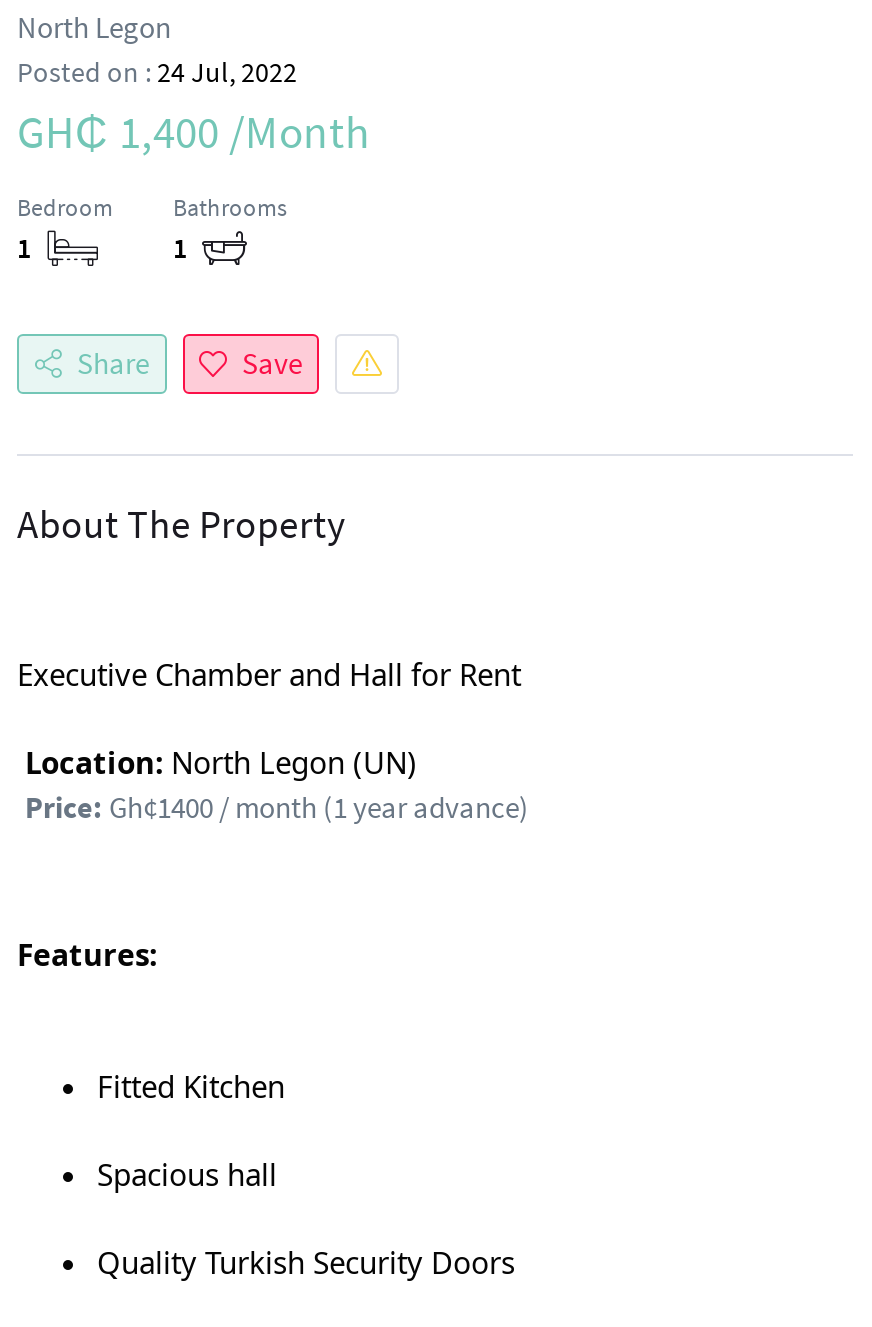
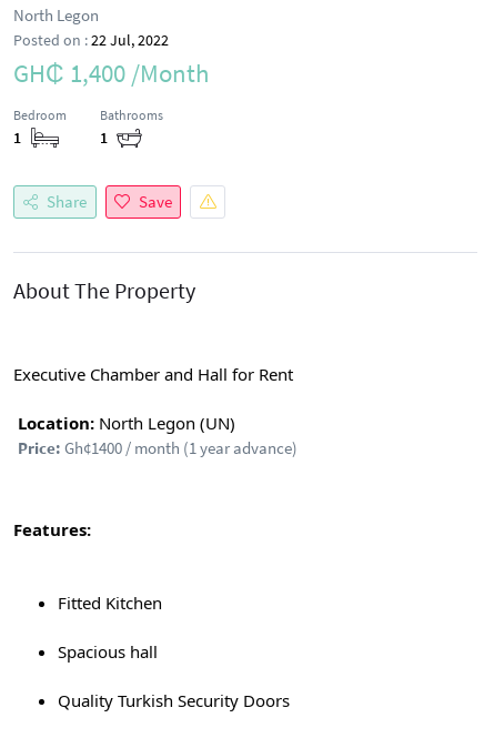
- Posted on : 24 Jul, 2022
+ Posted on : 22 Jul, 2022
